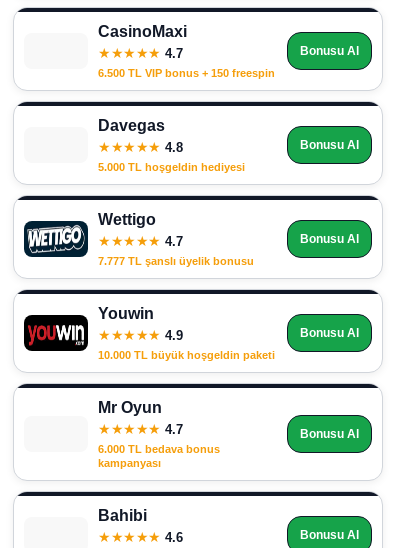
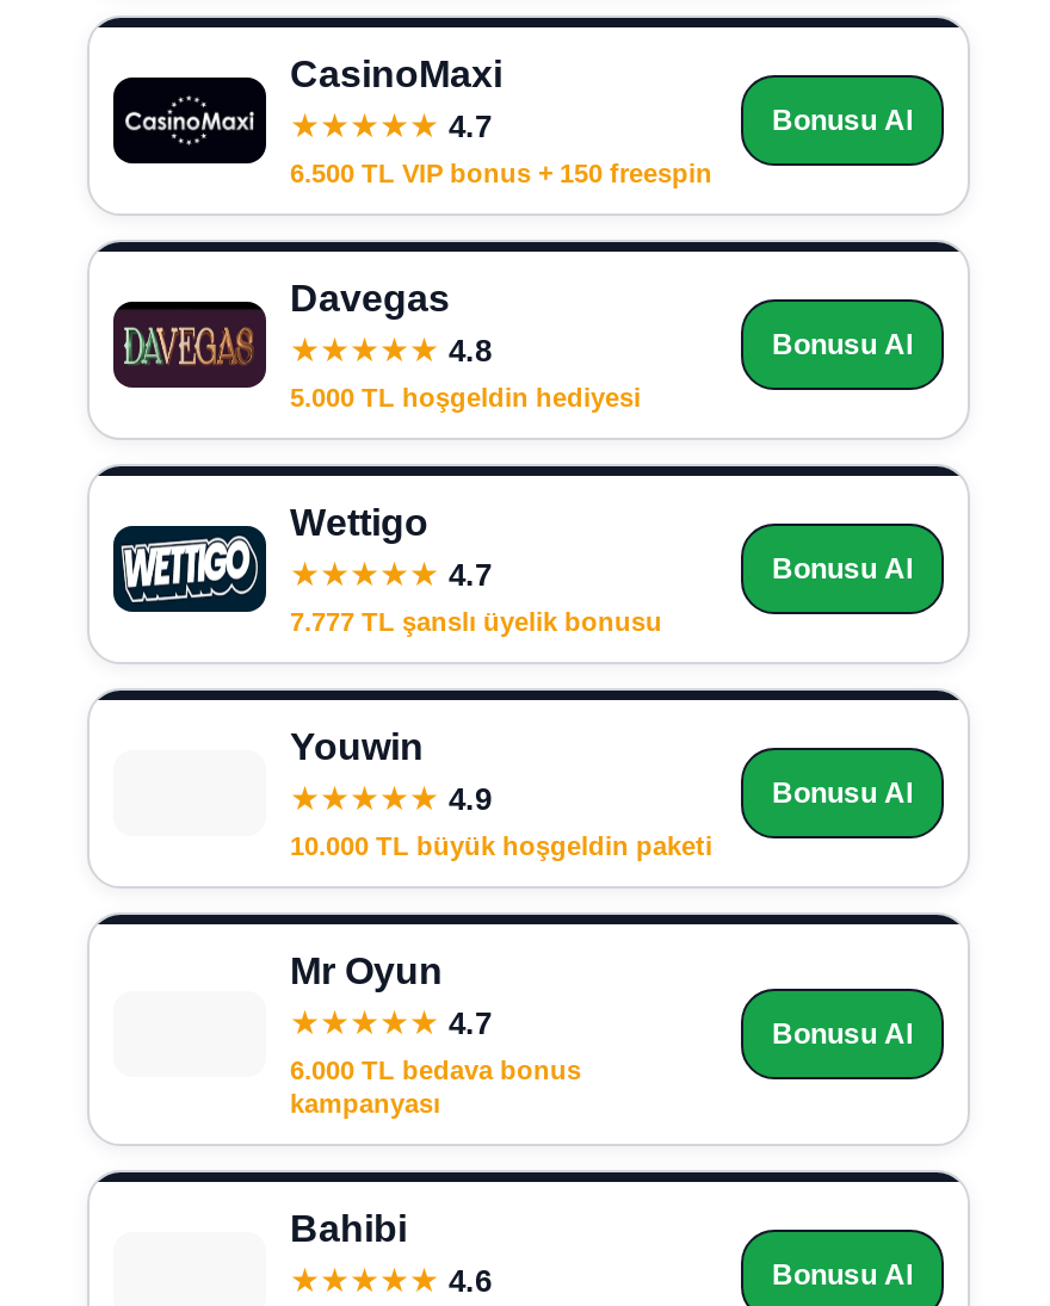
+ [image]

+ [image]

- [image]
